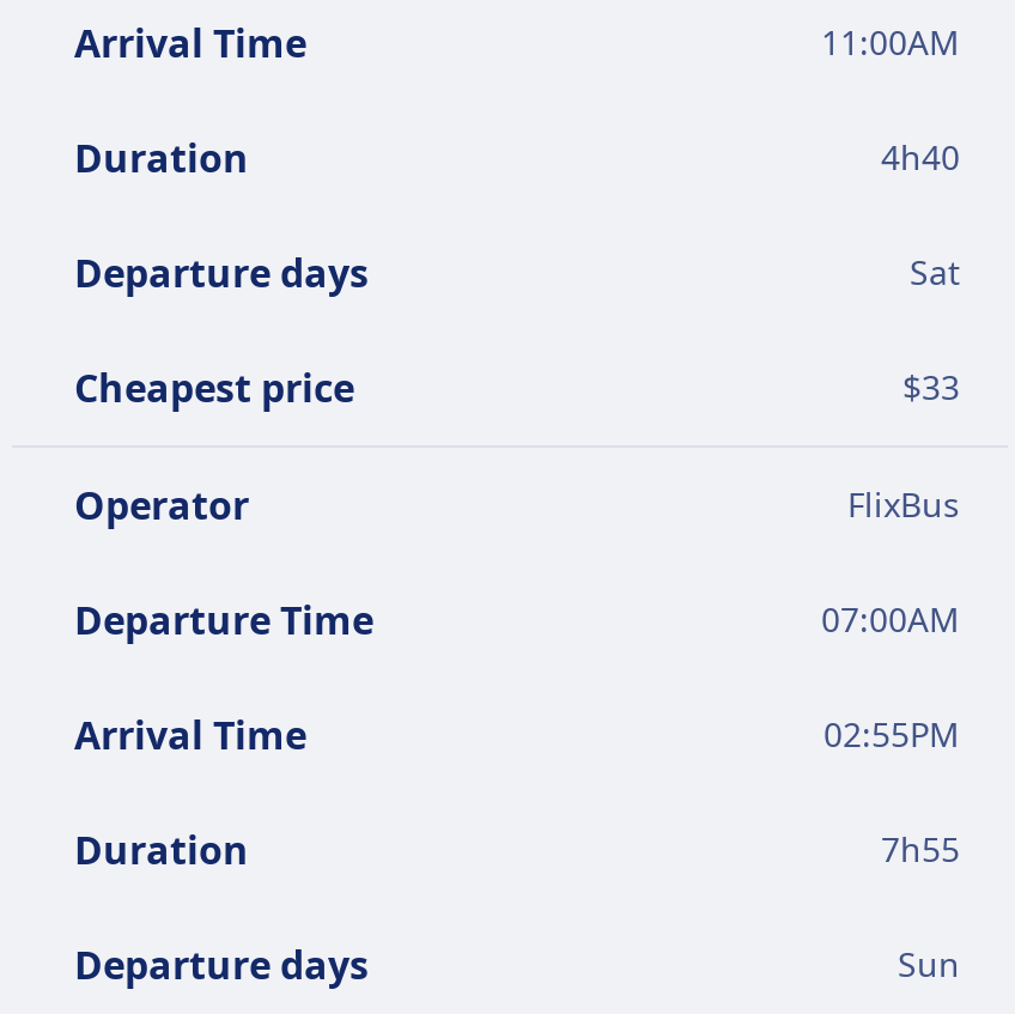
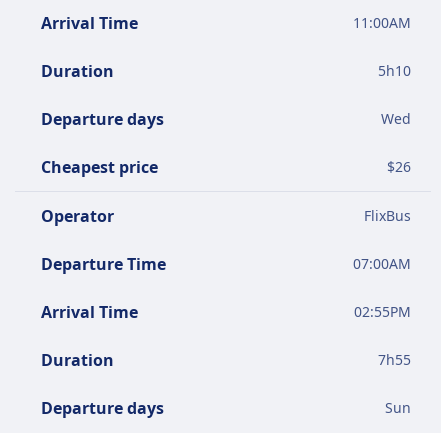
- 4h40
+ 5h10

- Sat
+ Wed

- $33
+ $26
